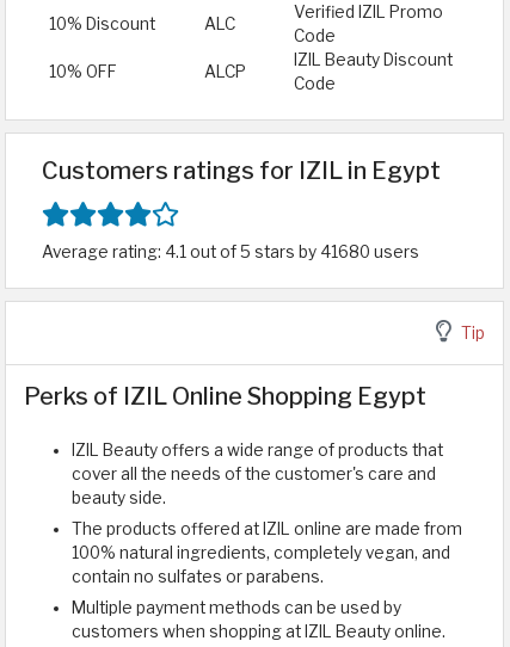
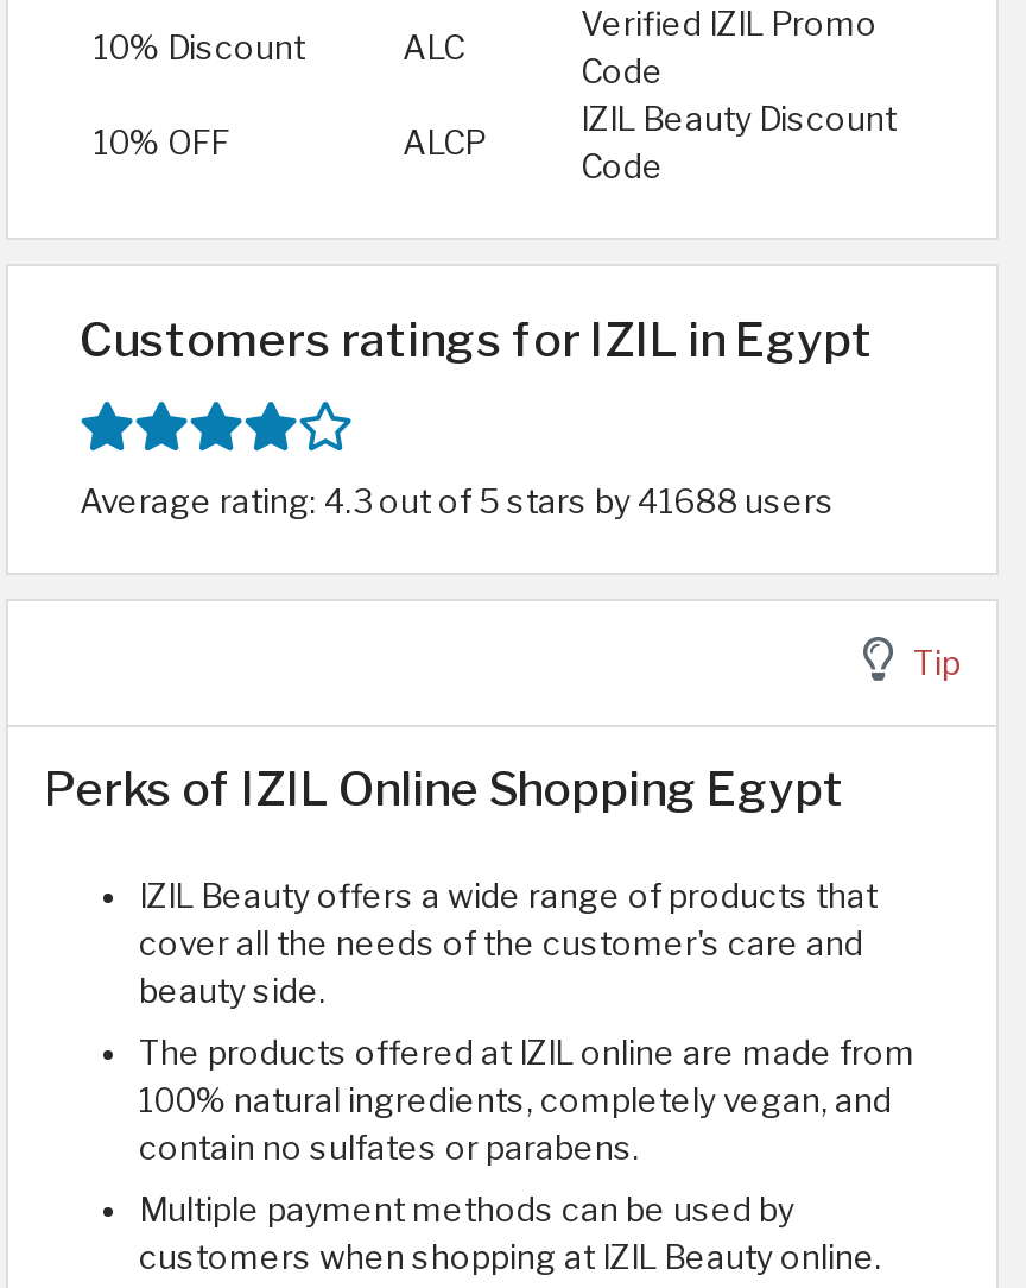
- Average rating: 4.1 out of 5 stars by 41680 users
+ Average rating: 4.3 out of 5 stars by 41688 users
